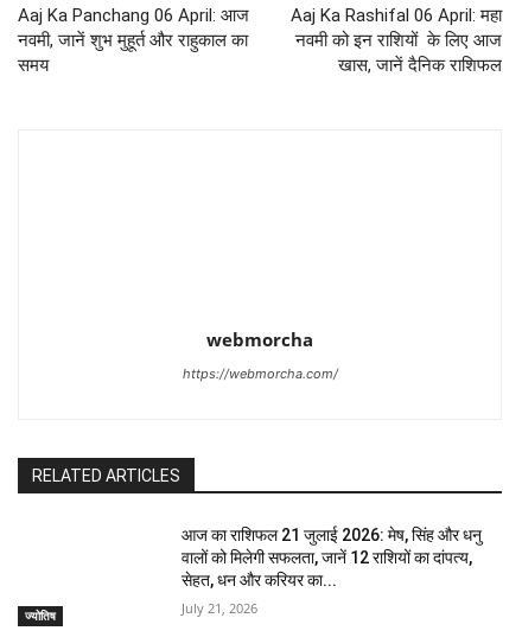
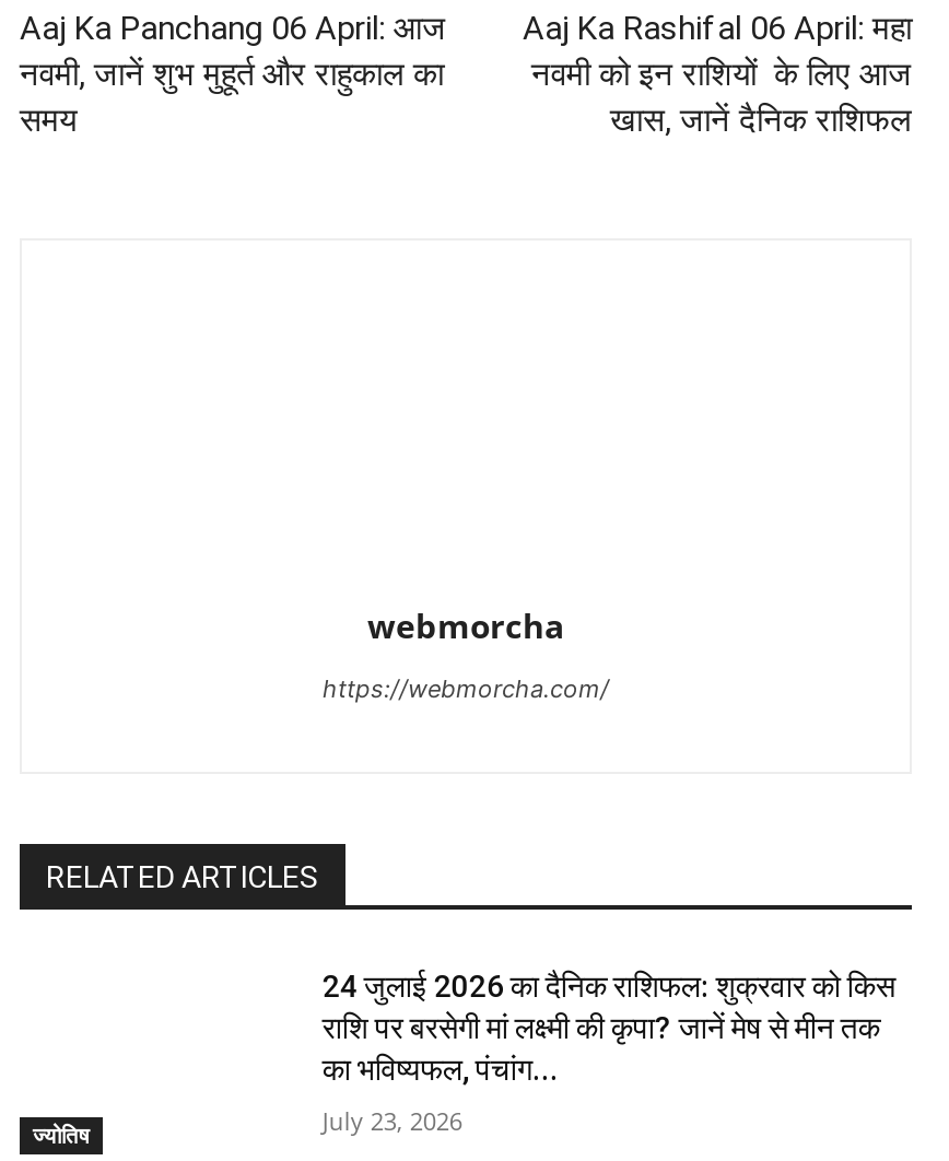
- आज का राशिफल 21 जुलाई 2026: मेष, सिंह और धनु
- वालों को मिलेगी सफलता, जानें 12 राशियों का दांपत्य,
- सेहत, धन और करियर का...
+ 24 जुलाई 2026 का दैनिक राशिफल: शुक्रवार को किस
+ राशि पर बरसेगी मां लक्ष्मी की कृपा? जानें मेष से मीन तक
+ का भविष्यफल, पंचांग...

- July 21, 2026
+ July 23, 2026
